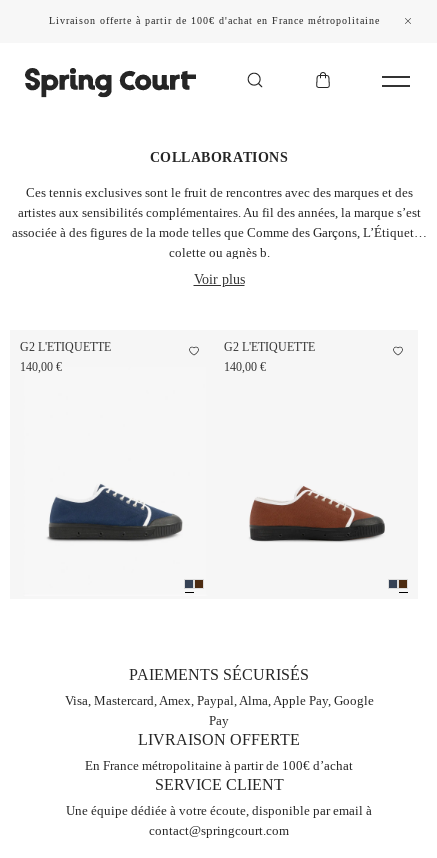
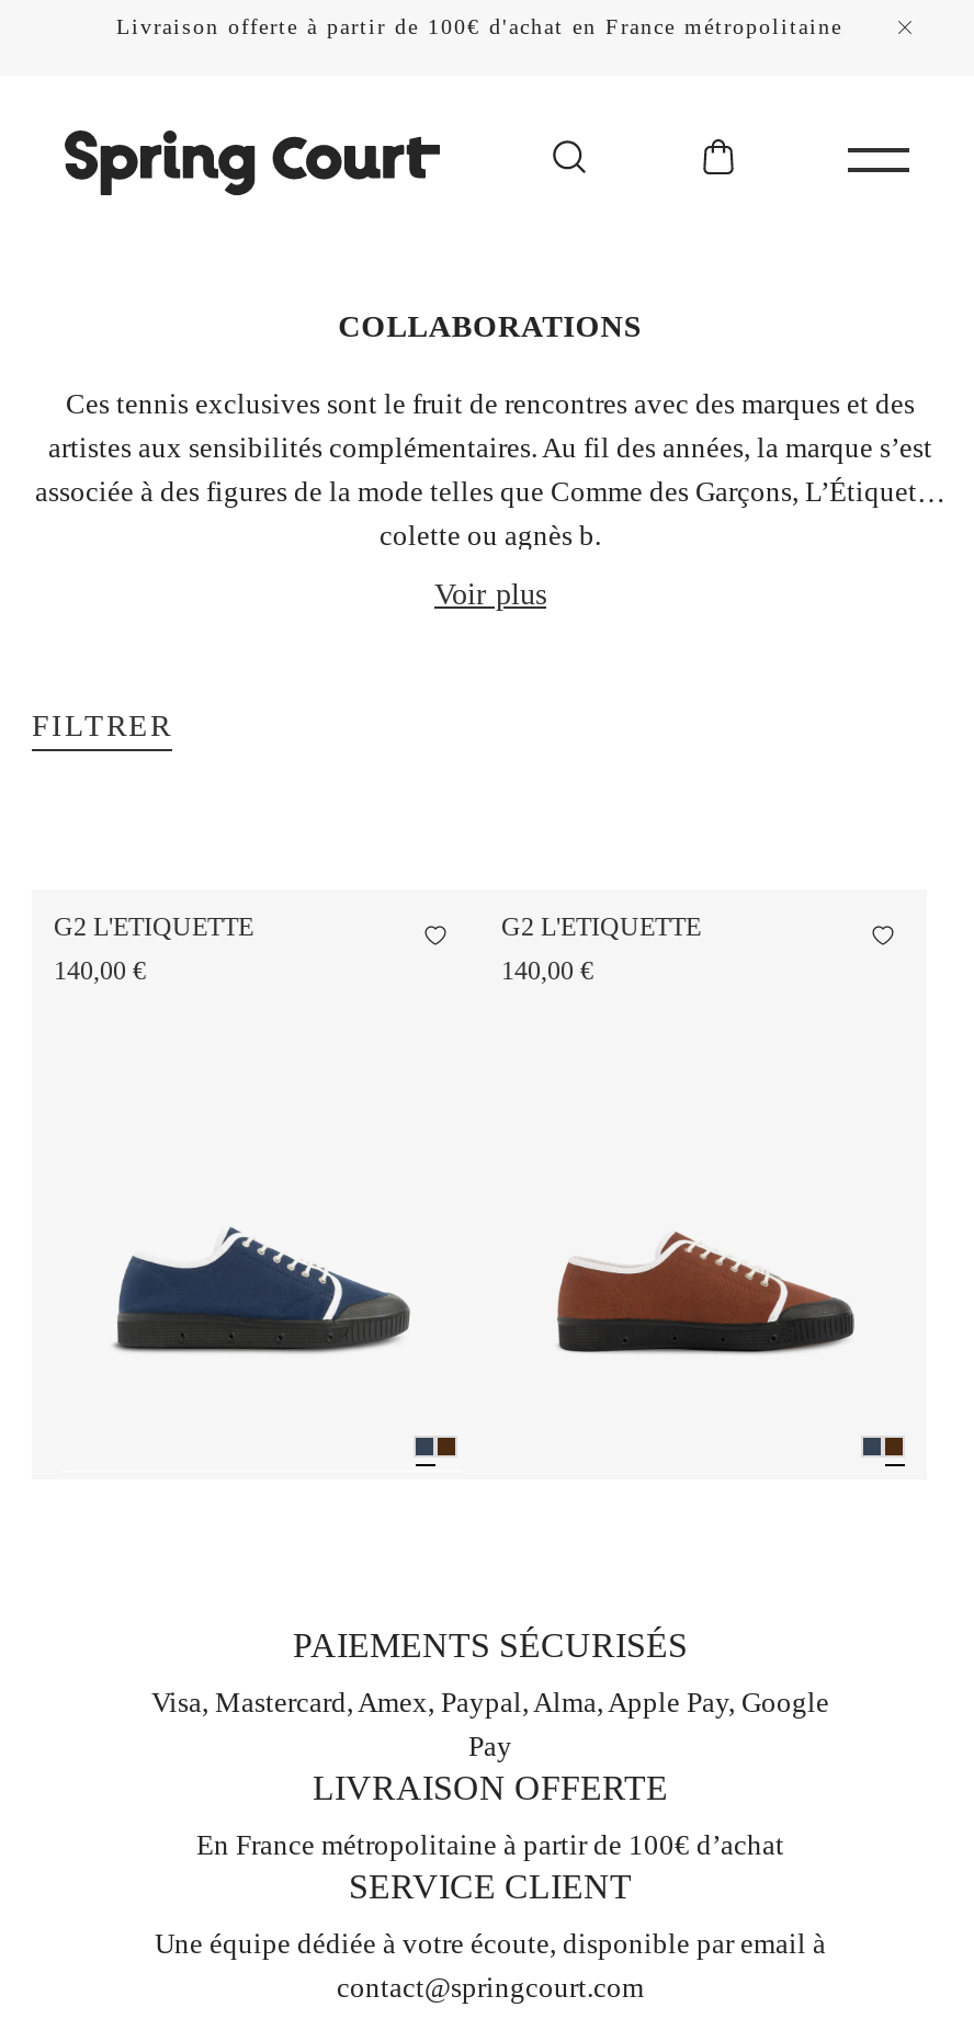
+ FILTRER
